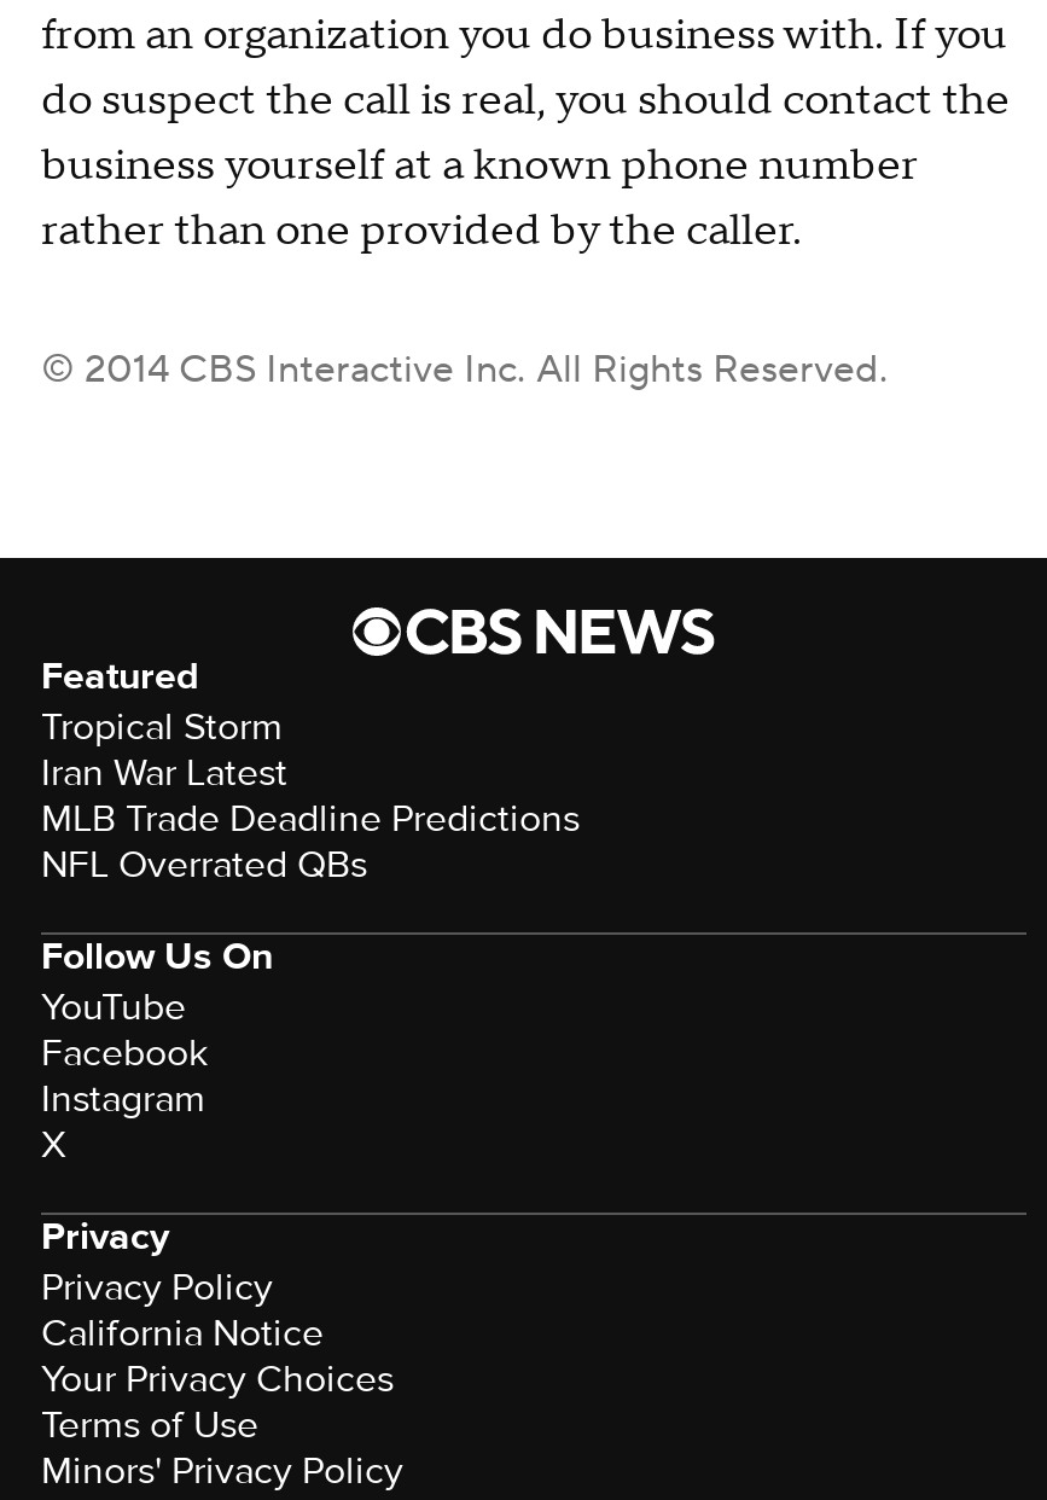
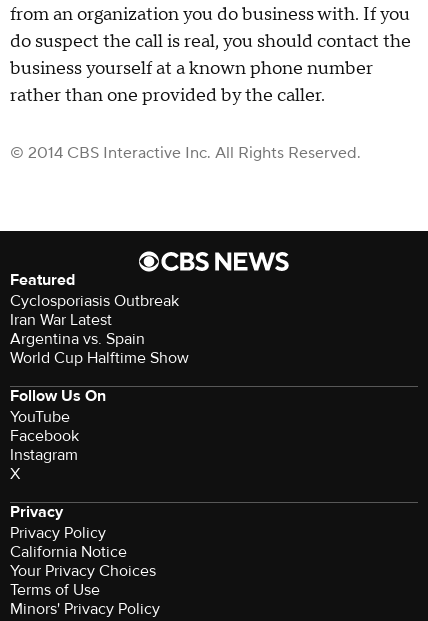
- Tropical Storm
+ Cyclosporiasis Outbreak

- MLB Trade Deadline Predictions
- NFL Overrated QBs
+ Argentina vs. Spain
+ World Cup Halftime Show
